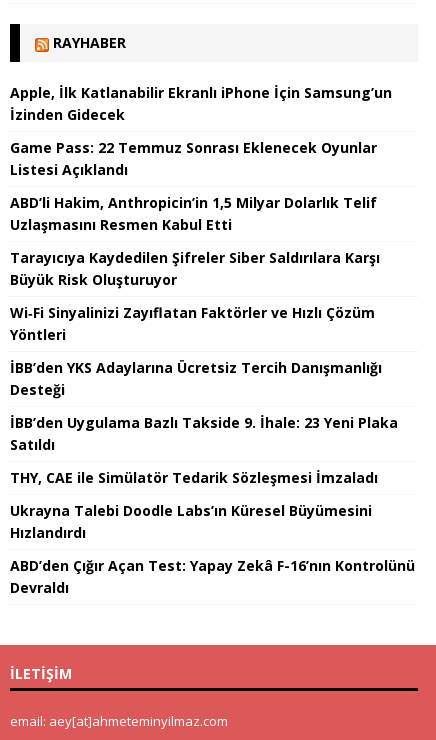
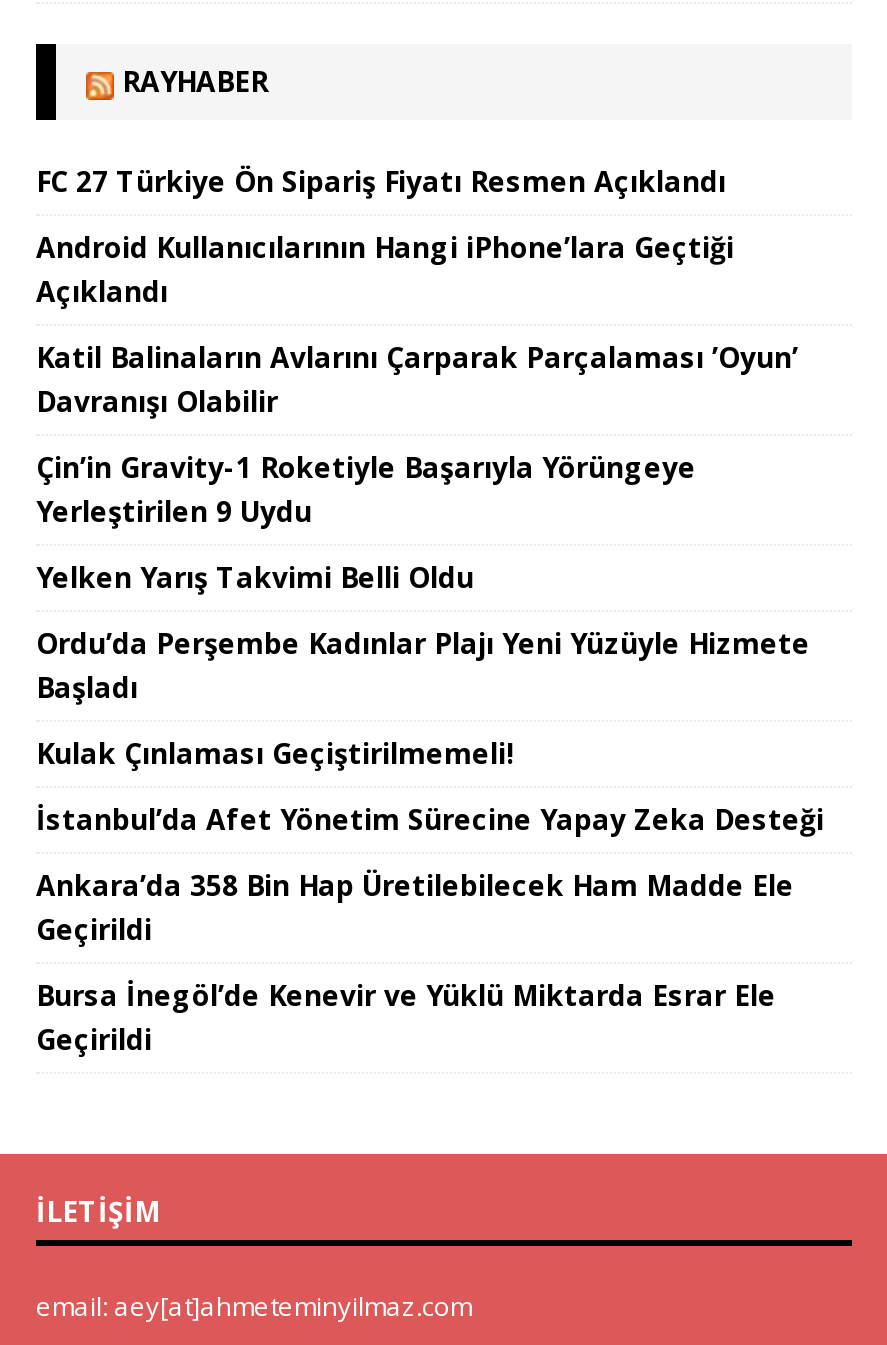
- Apple, İlk Katlanabilir Ekranlı iPhone İçin Samsung’un
- İzinden Gidecek
+ FC 27 Türkiye Ön Sipariş Fiyatı Resmen Açıklandı

- Game Pass: 22 Temmuz Sonrası Eklenecek Oyunlar
- Listesi Açıklandı
+ Android Kullanıcılarının Hangi iPhone’lara Geçtiği
+ Açıklandı

- ABD’li Hakim, Anthropicin’in 1,5 Milyar Dolarlık Telif
- Uzlaşmasını Resmen Kabul Etti
+ Katil Balinaların Avlarını Çarparak Parçalaması ’Oyun’
+ Davranışı Olabilir

- Tarayıcıya Kaydedilen Şifreler Siber Saldırılara Karşı
- Büyük Risk Oluşturuyor
+ Çin’in Gravity-1 Roketiyle Başarıyla Yörüngeye
+ Yerleştirilen 9 Uydu

- Wi‑Fi Sinyalinizi Zayıflatan Faktörler ve Hızlı Çözüm
- Yöntleri
+ Yelken Yarış Takvimi Belli Oldu

- İBB’den YKS Adaylarına Ücretsiz Tercih Danışmanlığı
- Desteği
+ Ordu’da Perşembe Kadınlar Plajı Yeni Yüzüyle Hizmete
+ Başladı

- İBB’den Uygulama Bazlı Takside 9. İhale: 23 Yeni Plaka
- Satıldı
+ Kulak Çınlaması Geçiştirilmemeli!

- THY, CAE ile Simülatör Tedarik Sözleşmesi İmzaladı
+ İstanbul’da Afet Yönetim Sürecine Yapay Zeka Desteği

- Ukrayna Talebi Doodle Labs’ın Küresel Büyümesini
- Hızlandırdı
+ Ankara’da 358 Bin Hap Üretilebilecek Ham Madde Ele
+ Geçirildi

- ABD’den Çığır Açan Test: Yapay Zekâ F-16’nın Kontrolünü
- Devraldı
+ Bursa İnegöl’de Kenevir ve Yüklü Miktarda Esrar Ele
+ Geçirildi
